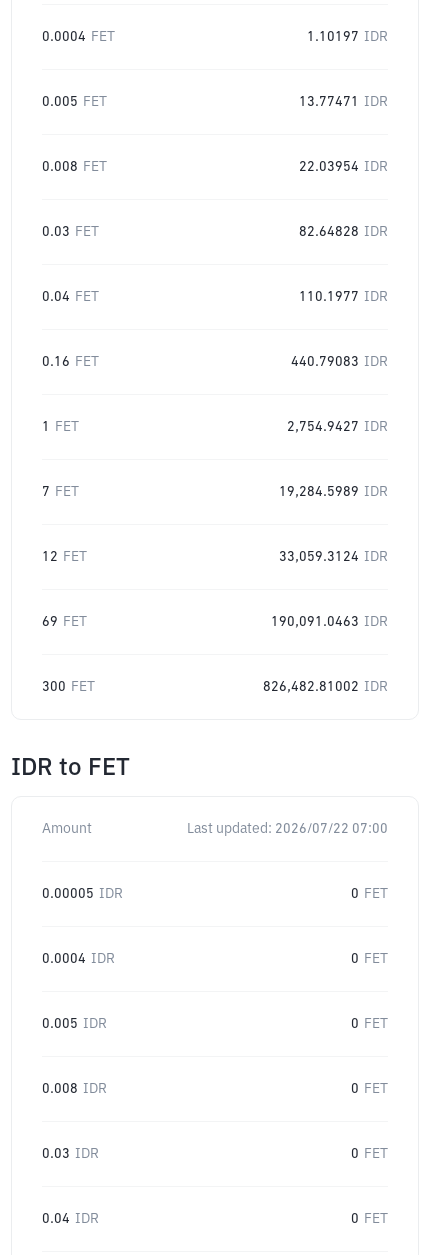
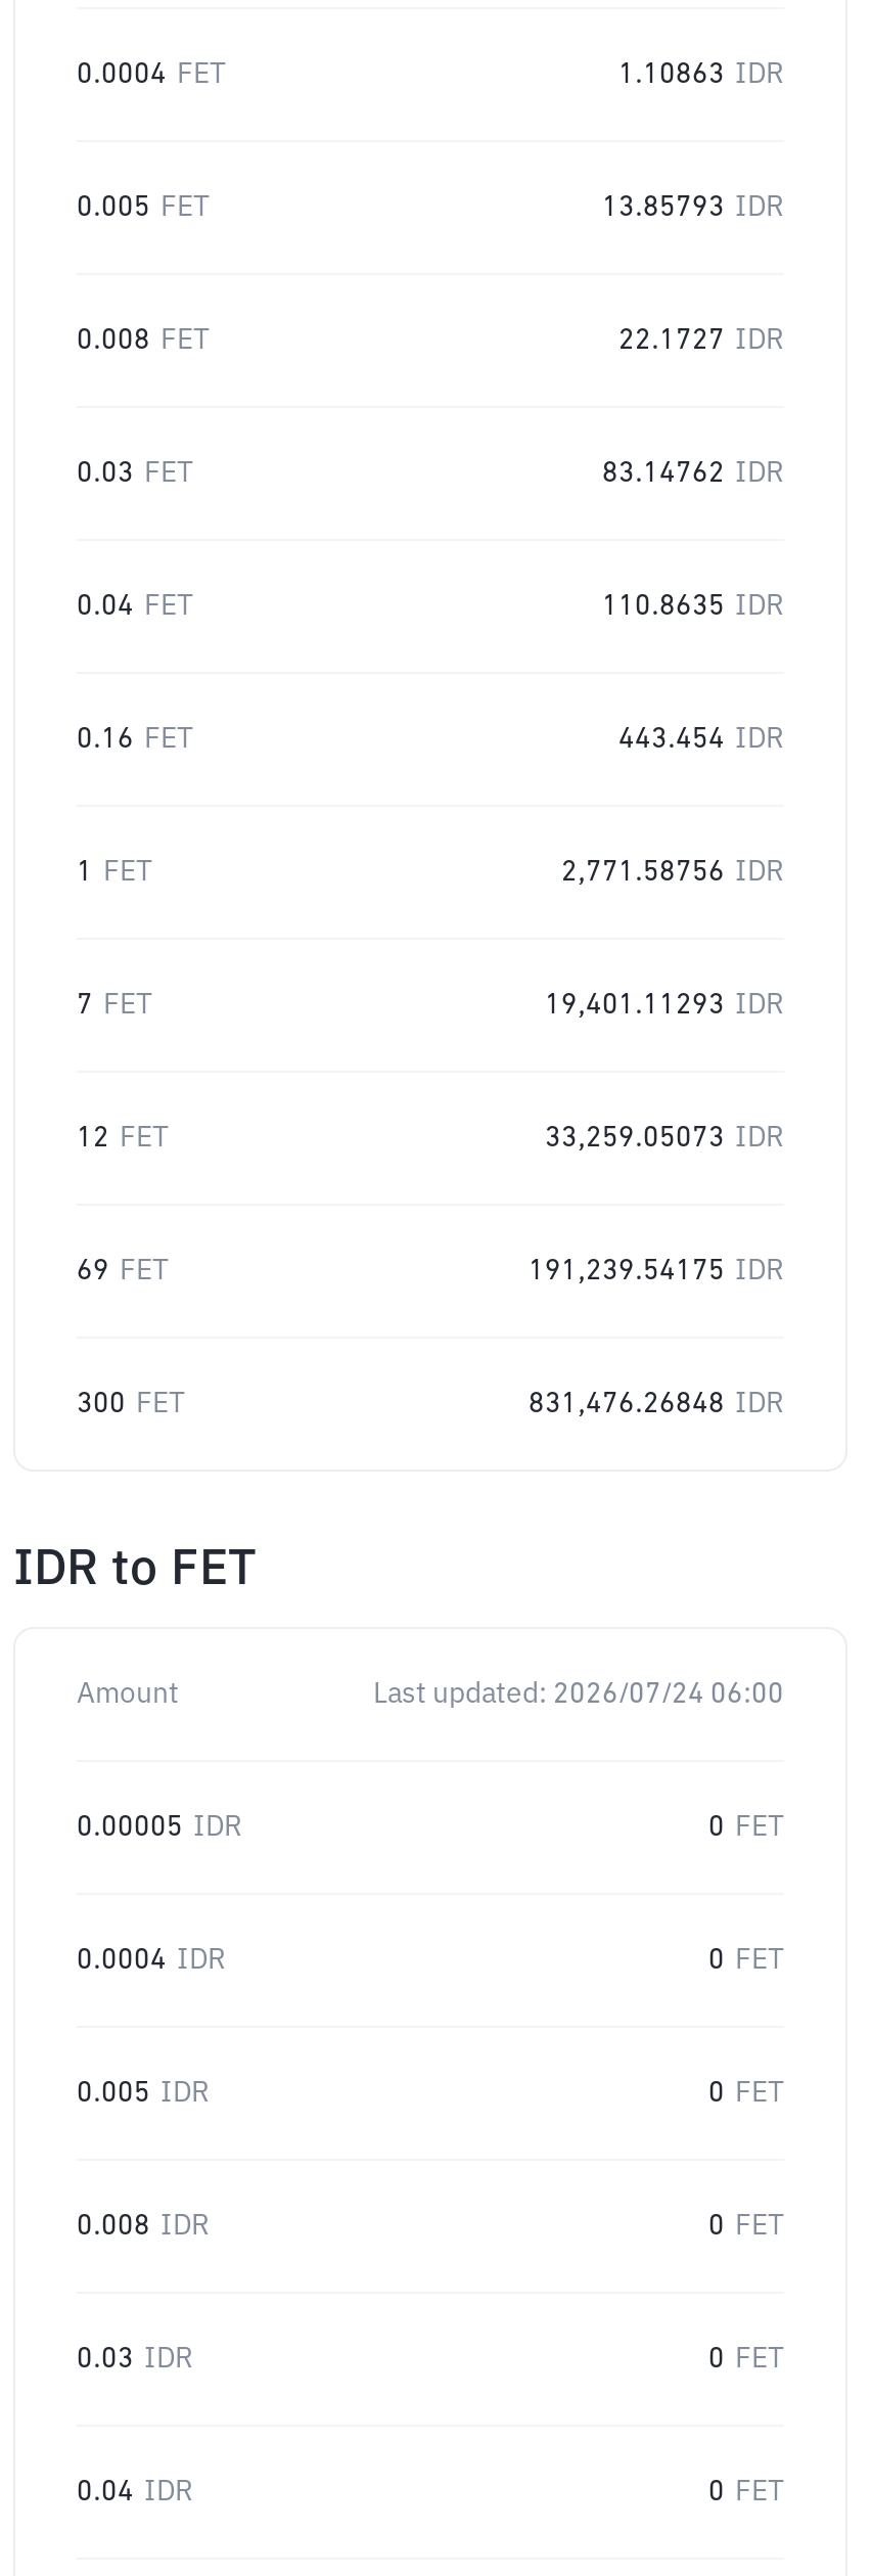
- 1.10197 IDR
+ 1.10863 IDR

- 13.77471 IDR
+ 13.85793 IDR

- 22.03954 IDR
+ 22.1727 IDR

- 82.64828 IDR
+ 83.14762 IDR

- 110.1977 IDR
+ 110.8635 IDR

- 440.79083 IDR
+ 443.454 IDR

- 2,754.9427 IDR
+ 2,771.58756 IDR

- 19,284.5989 IDR
+ 19,401.11293 IDR

- 33,059.3124 IDR
+ 33,259.05073 IDR

- 190,091.0463 IDR
+ 191,239.54175 IDR

- 826,482.81002 IDR
+ 831,476.26848 IDR

- Last updated: 2026/07/22 07:00
+ Last updated: 2026/07/24 06:00
